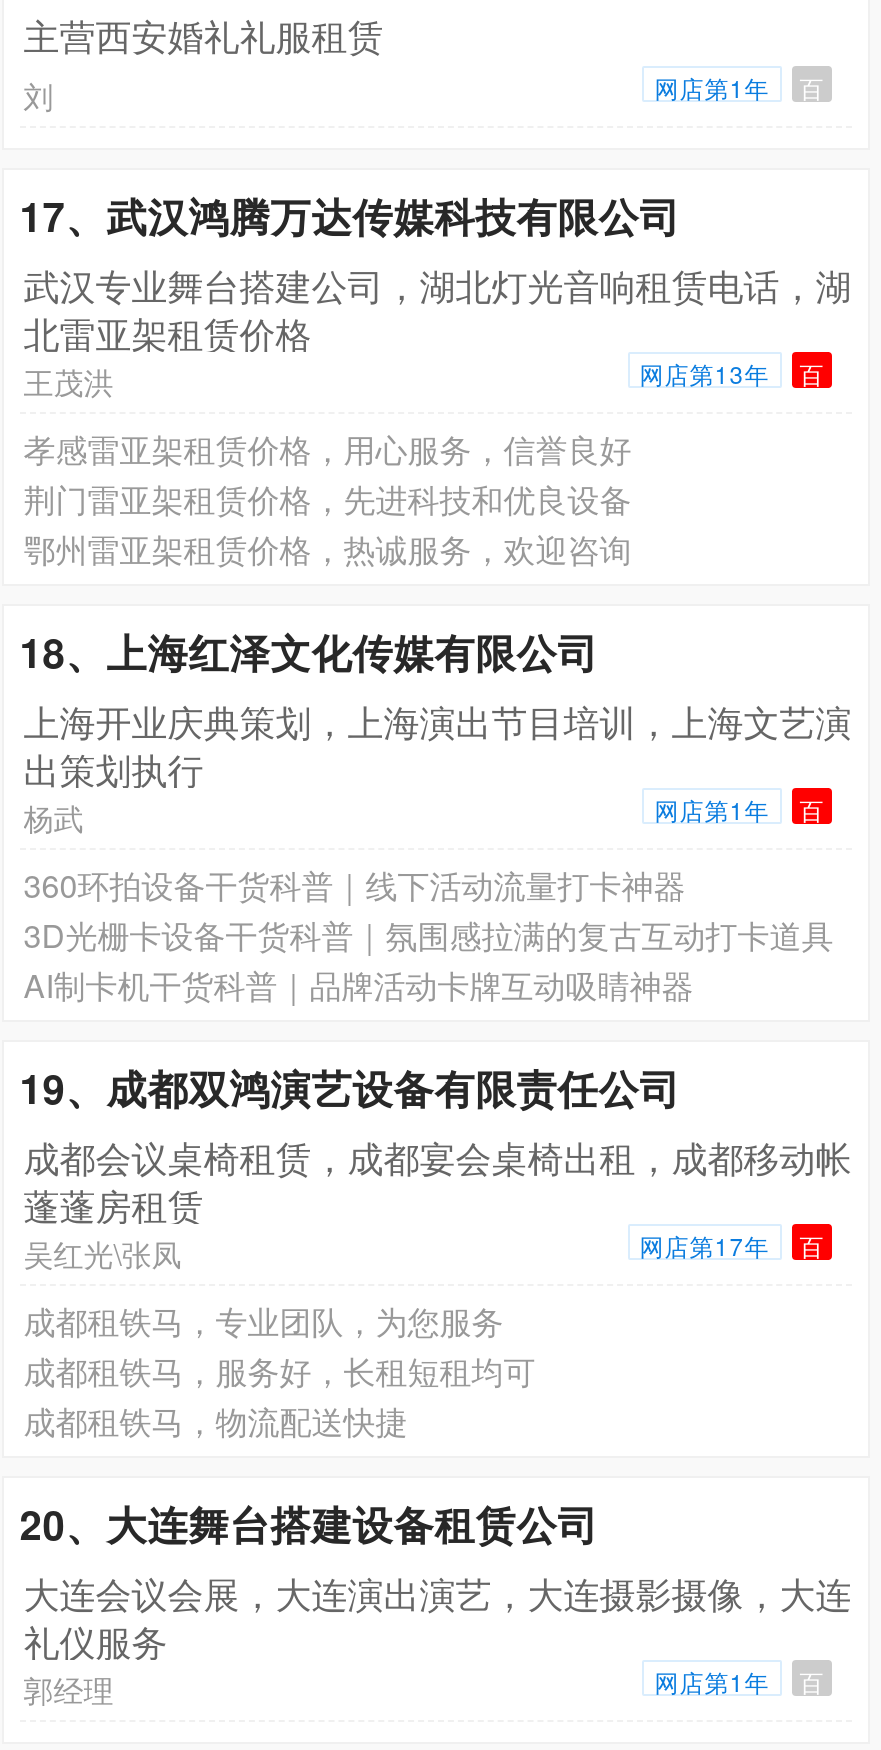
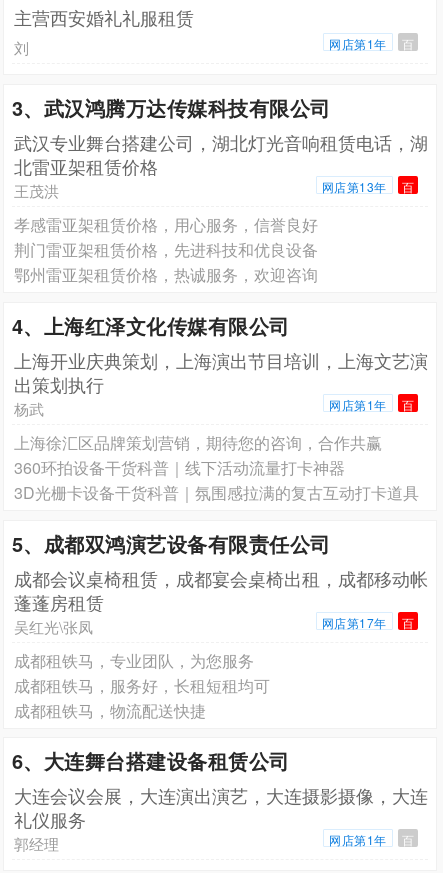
- 17、武汉鸿腾万达传媒科技有限公司
+ 3、武汉鸿腾万达传媒科技有限公司

- 18、上海红泽文化传媒有限公司
+ 4、上海红泽文化传媒有限公司

+ 上海徐汇区品牌策划营销，期待您的咨询，合作共赢

moved down: 360环拍设备干货科普｜线下活动流量打卡神器 | 3D光栅卡设备干货科普｜氛围感拉满的复古互动打卡道具

- AI制卡机干货科普｜品牌活动卡牌互动吸睛神器
- 19、成都双鸿演艺设备有限责任公司
+ 5、成都双鸿演艺设备有限责任公司

- 20、大连舞台搭建设备租赁公司
+ 6、大连舞台搭建设备租赁公司
